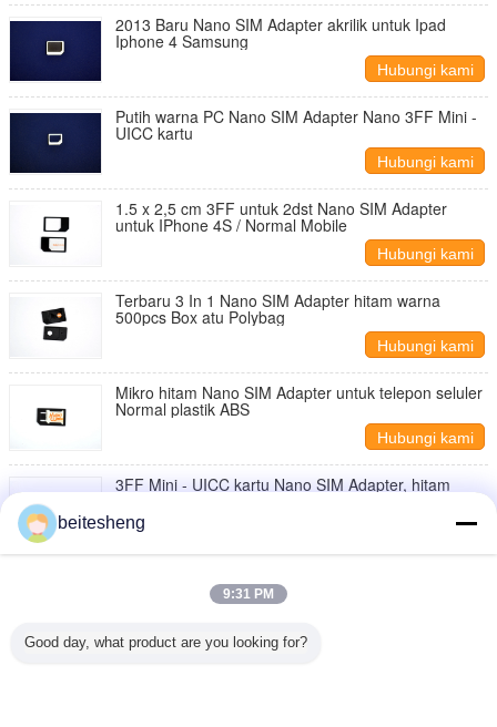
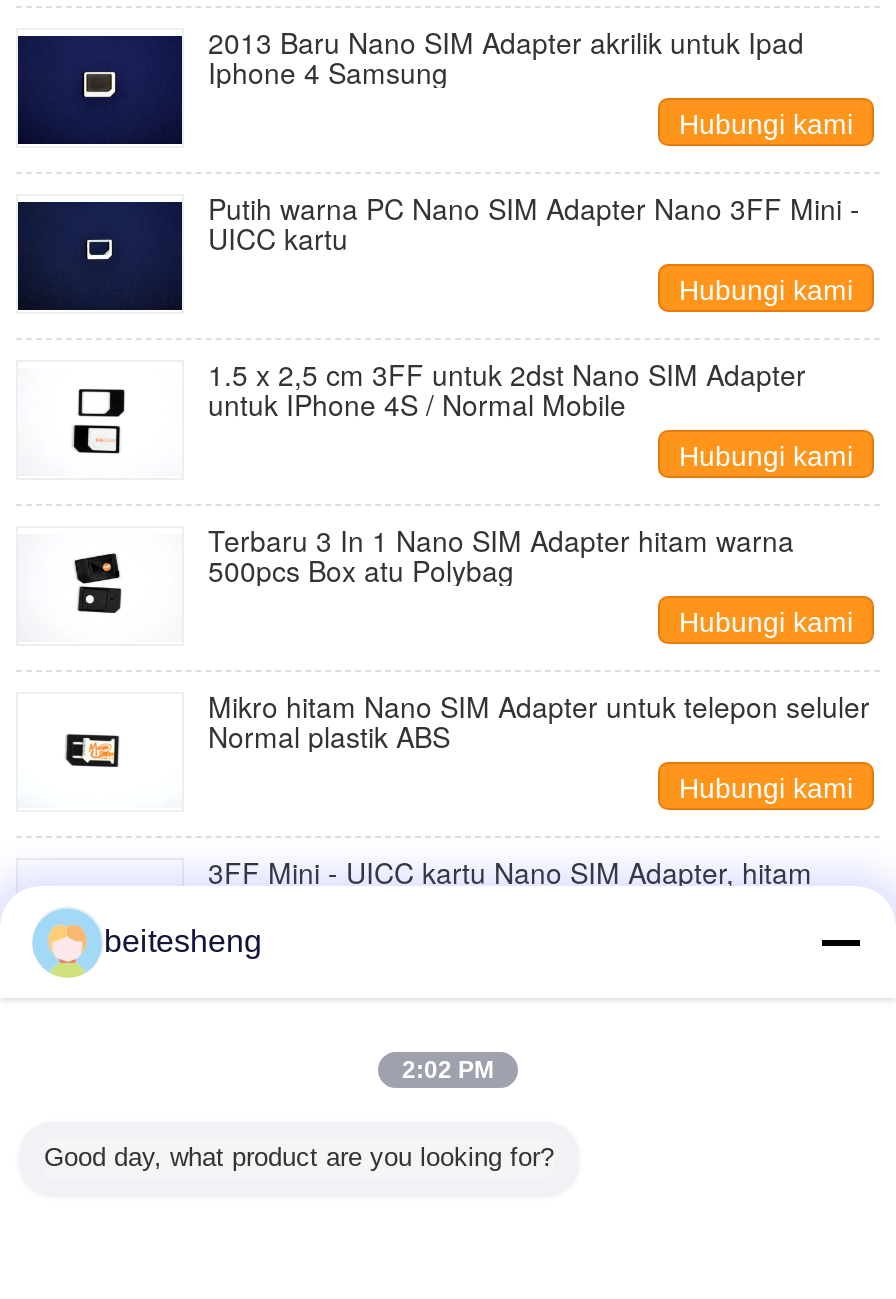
- 9:31 PM
+ 2:02 PM
